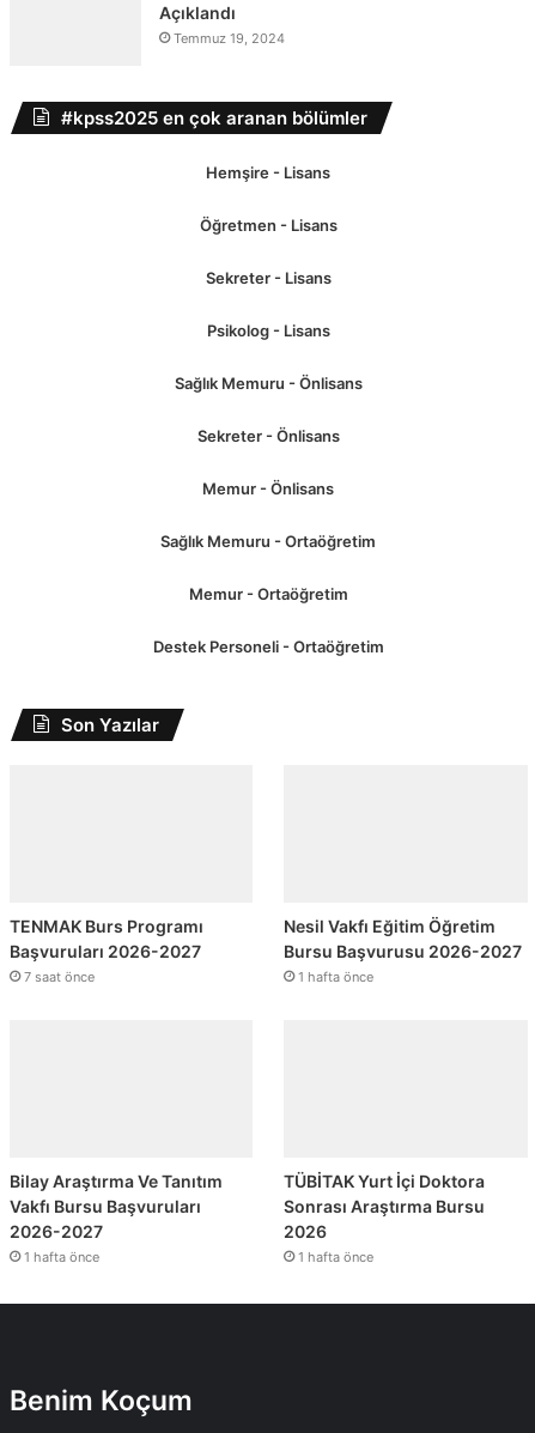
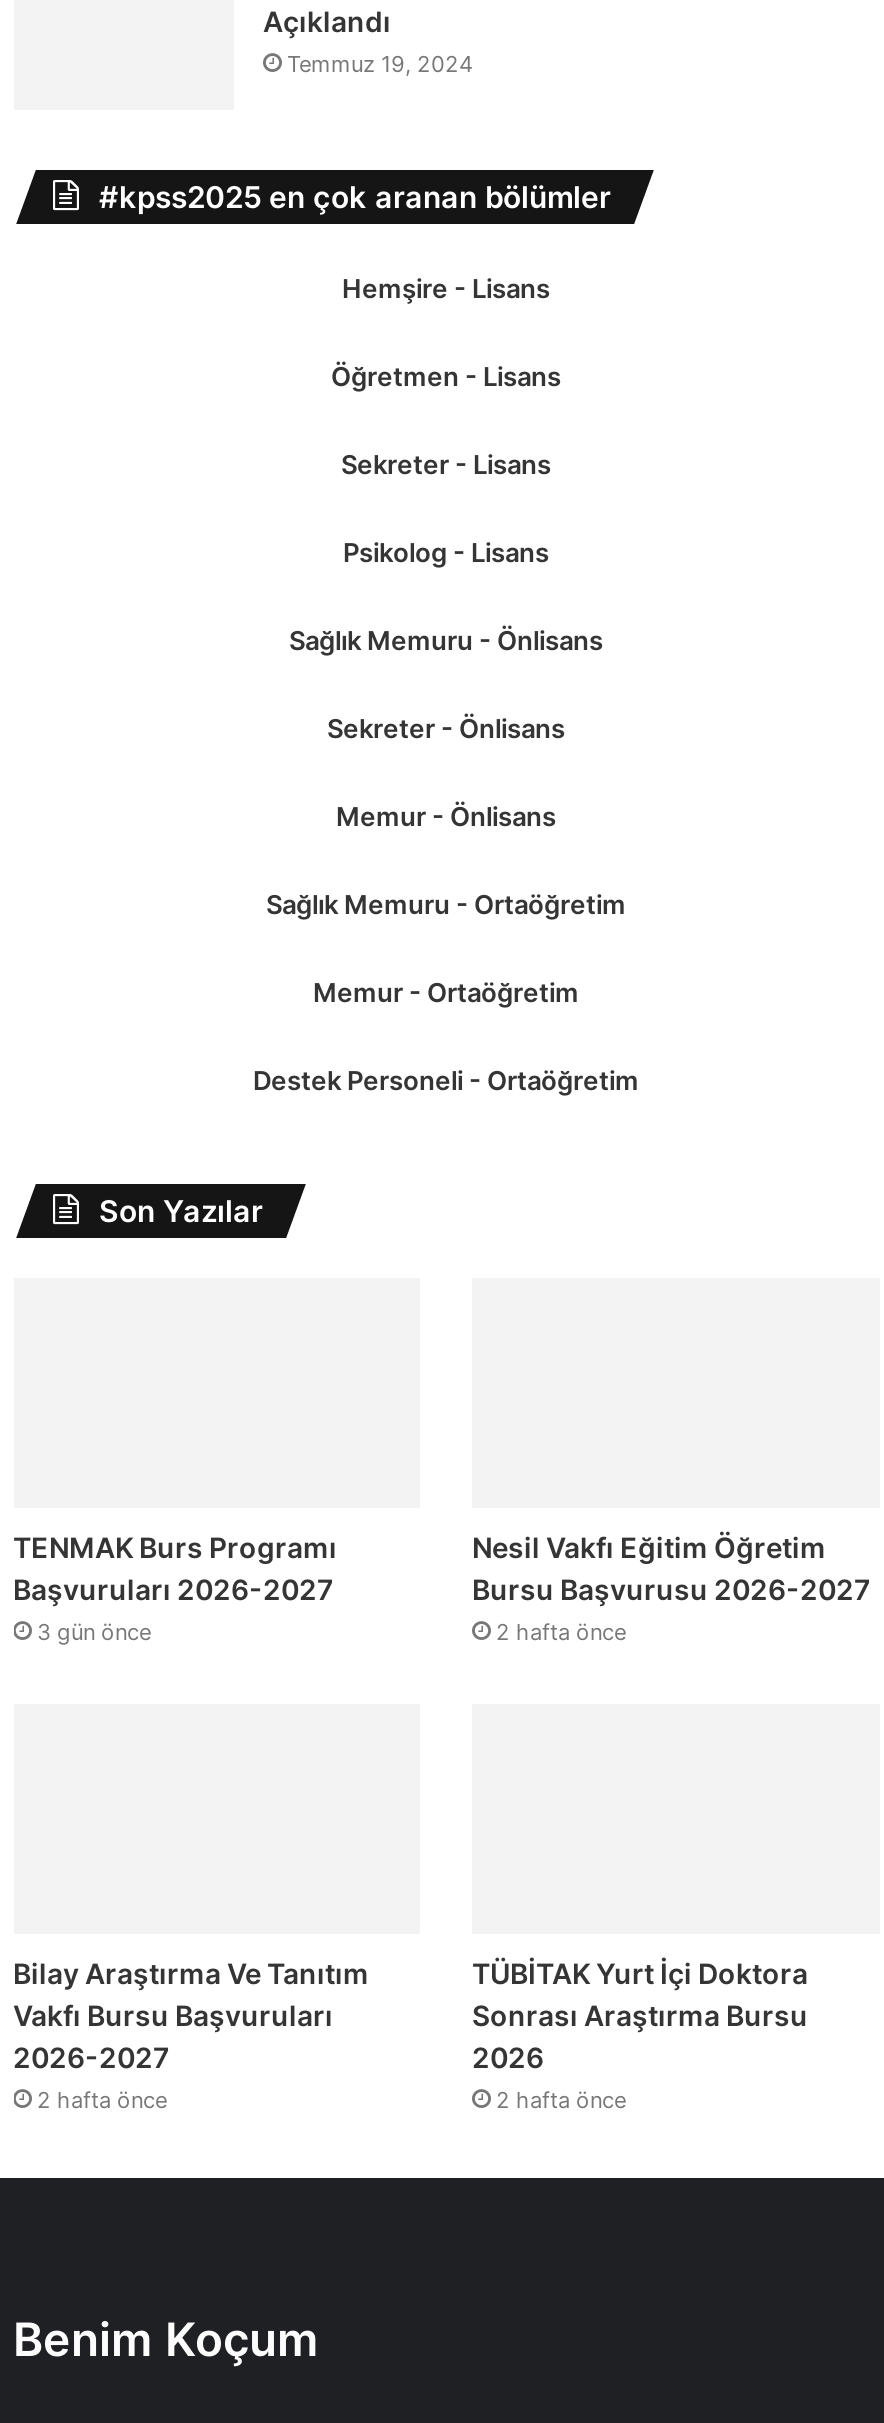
- 7 saat önce
+ 3 gün önce

- 1 hafta önce
+ 2 hafta önce

- 1 hafta önce
+ 2 hafta önce

- 1 hafta önce
+ 2 hafta önce
